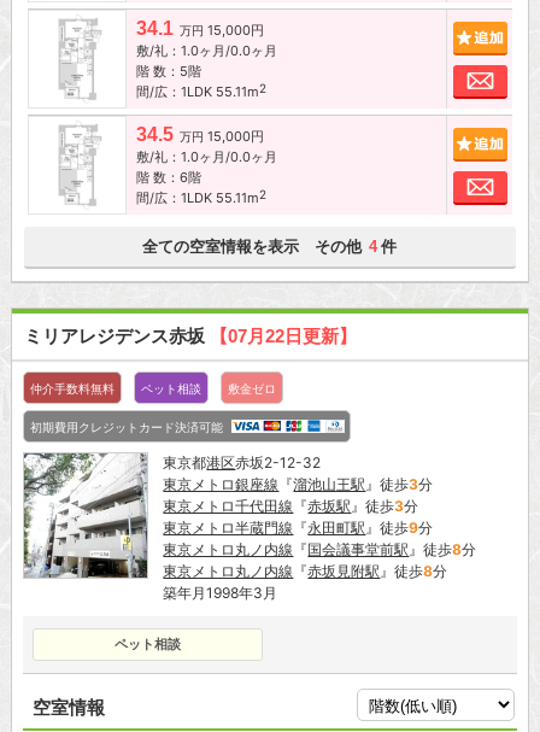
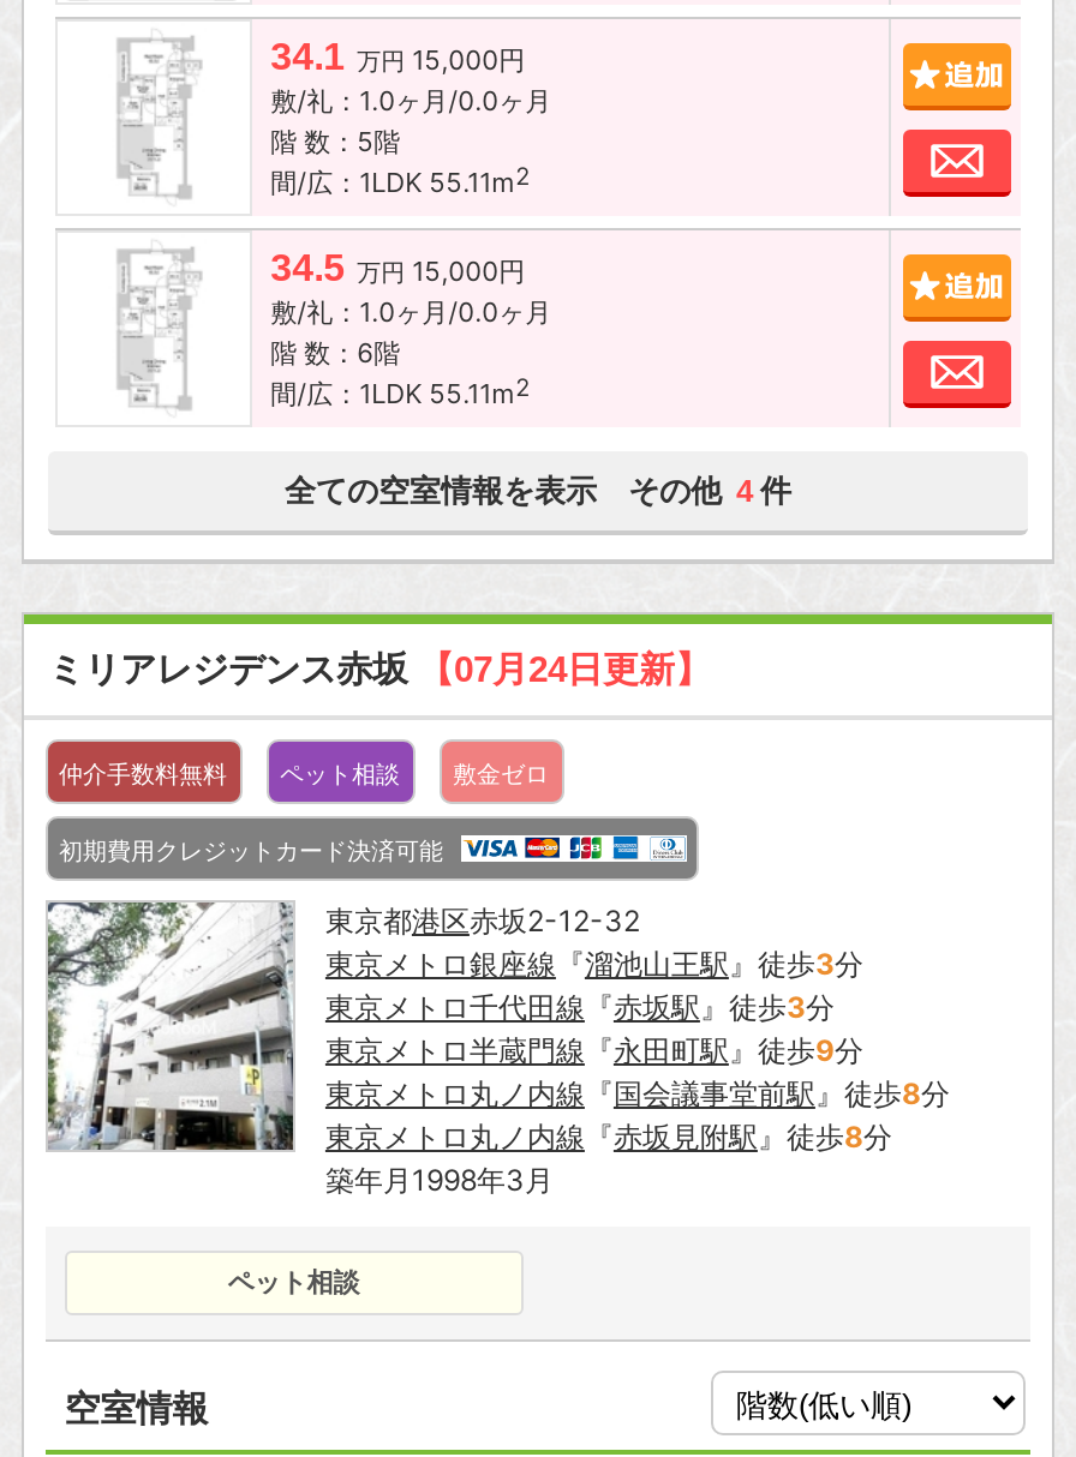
- ミリアレジデンス赤坂【07月22日更新】
+ ミリアレジデンス赤坂【07月24日更新】
